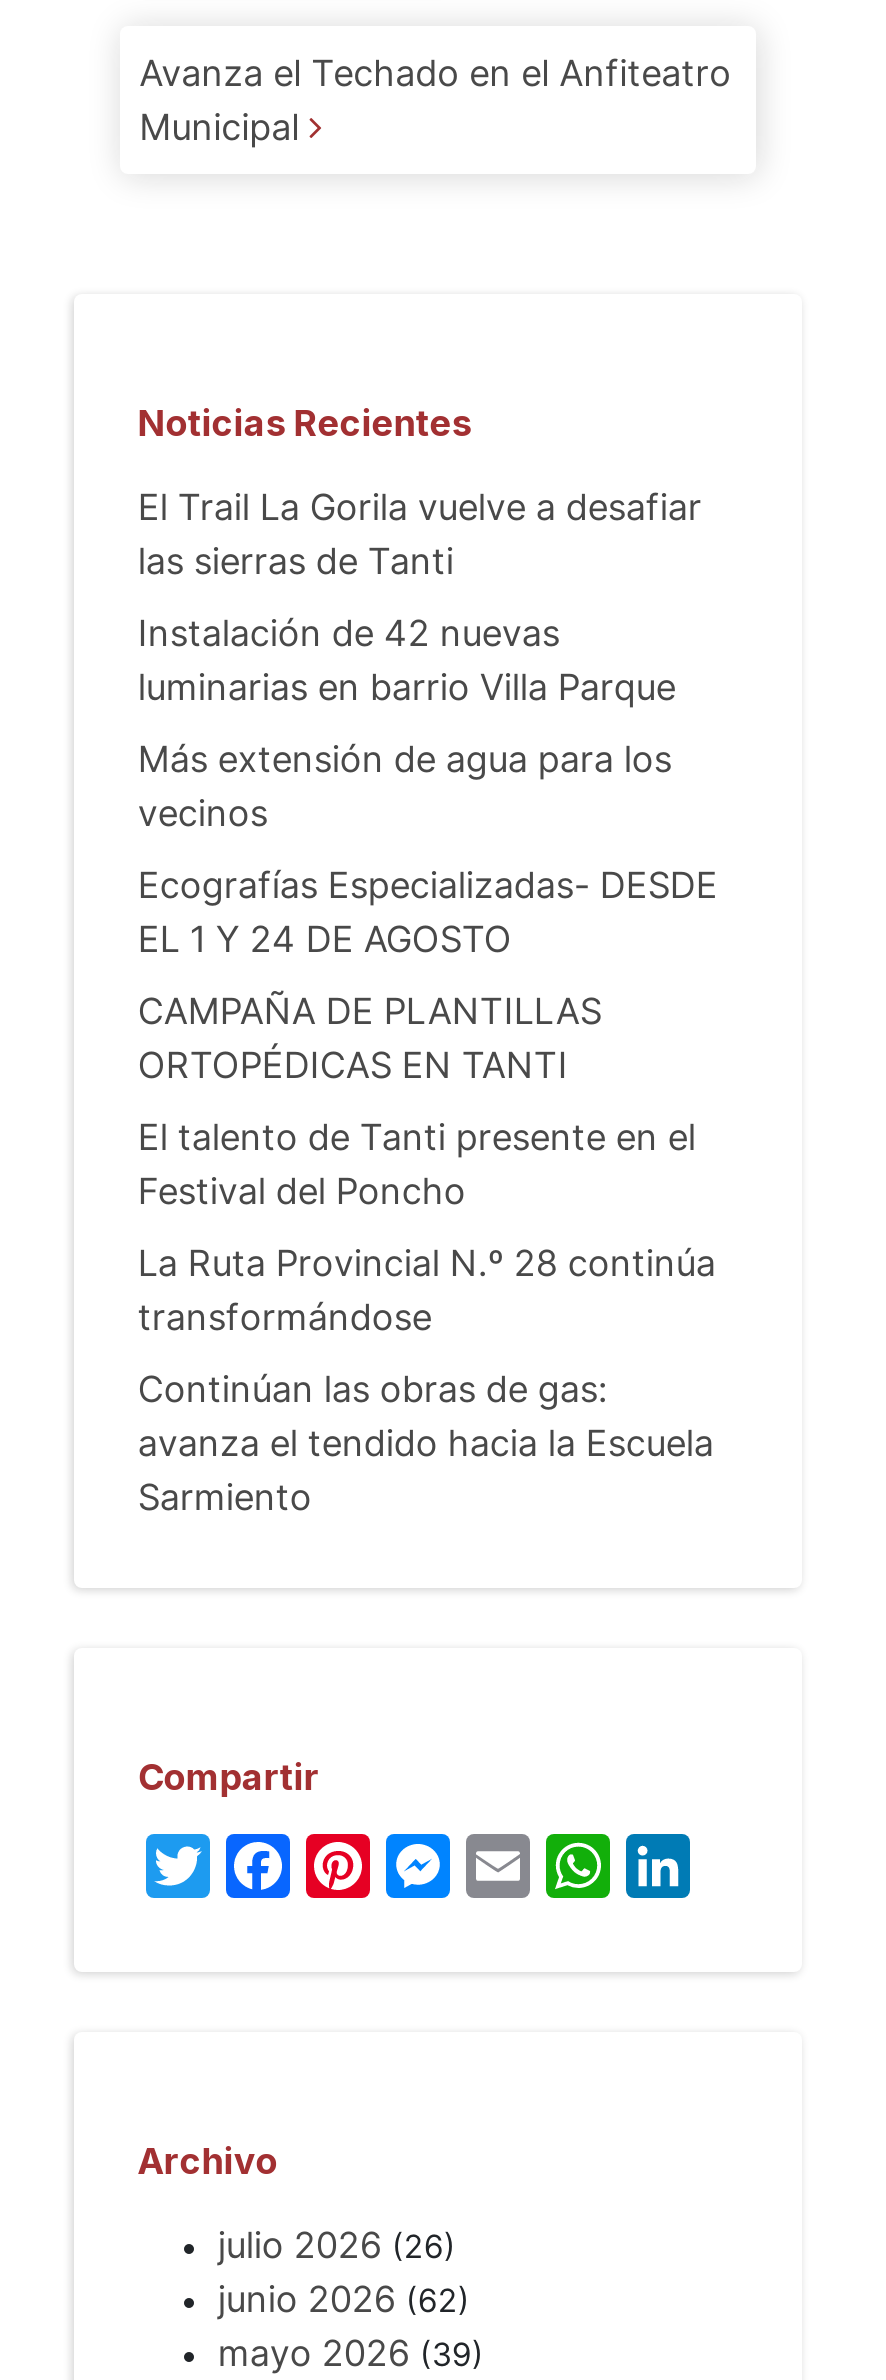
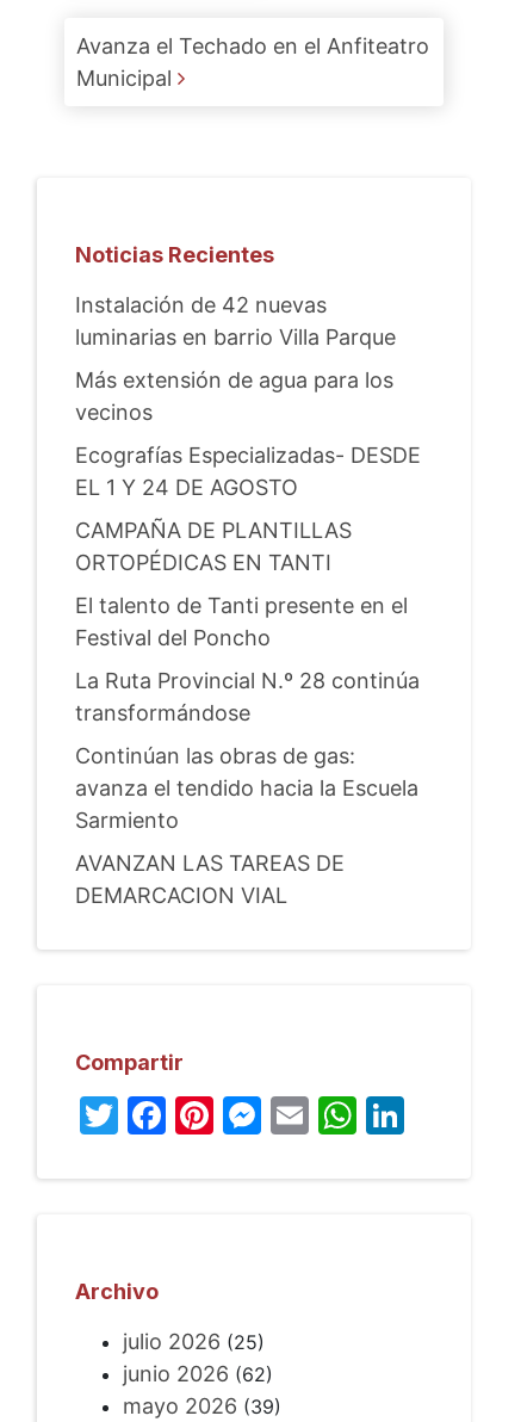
- El Trail La Gorila vuelve a desafiar
- las sierras de Tanti

moved up: Instalación de 42 nuevas | luminarias en barrio Villa Parque | Más extensión de agua para los | ... | avanza el tendido hacia la Escuela | Sarmiento

+ AVANZAN LAS TAREAS DE
+ DEMARCACION VIAL

- julio 2026 (26)
+ julio 2026 (25)
